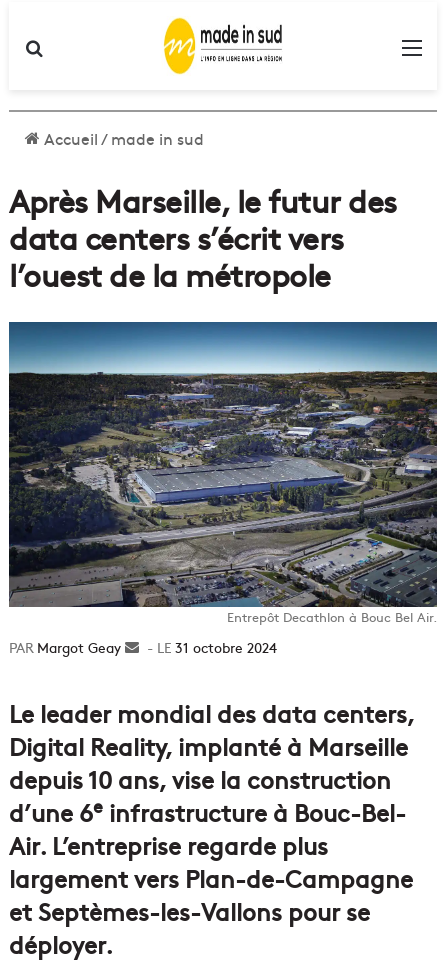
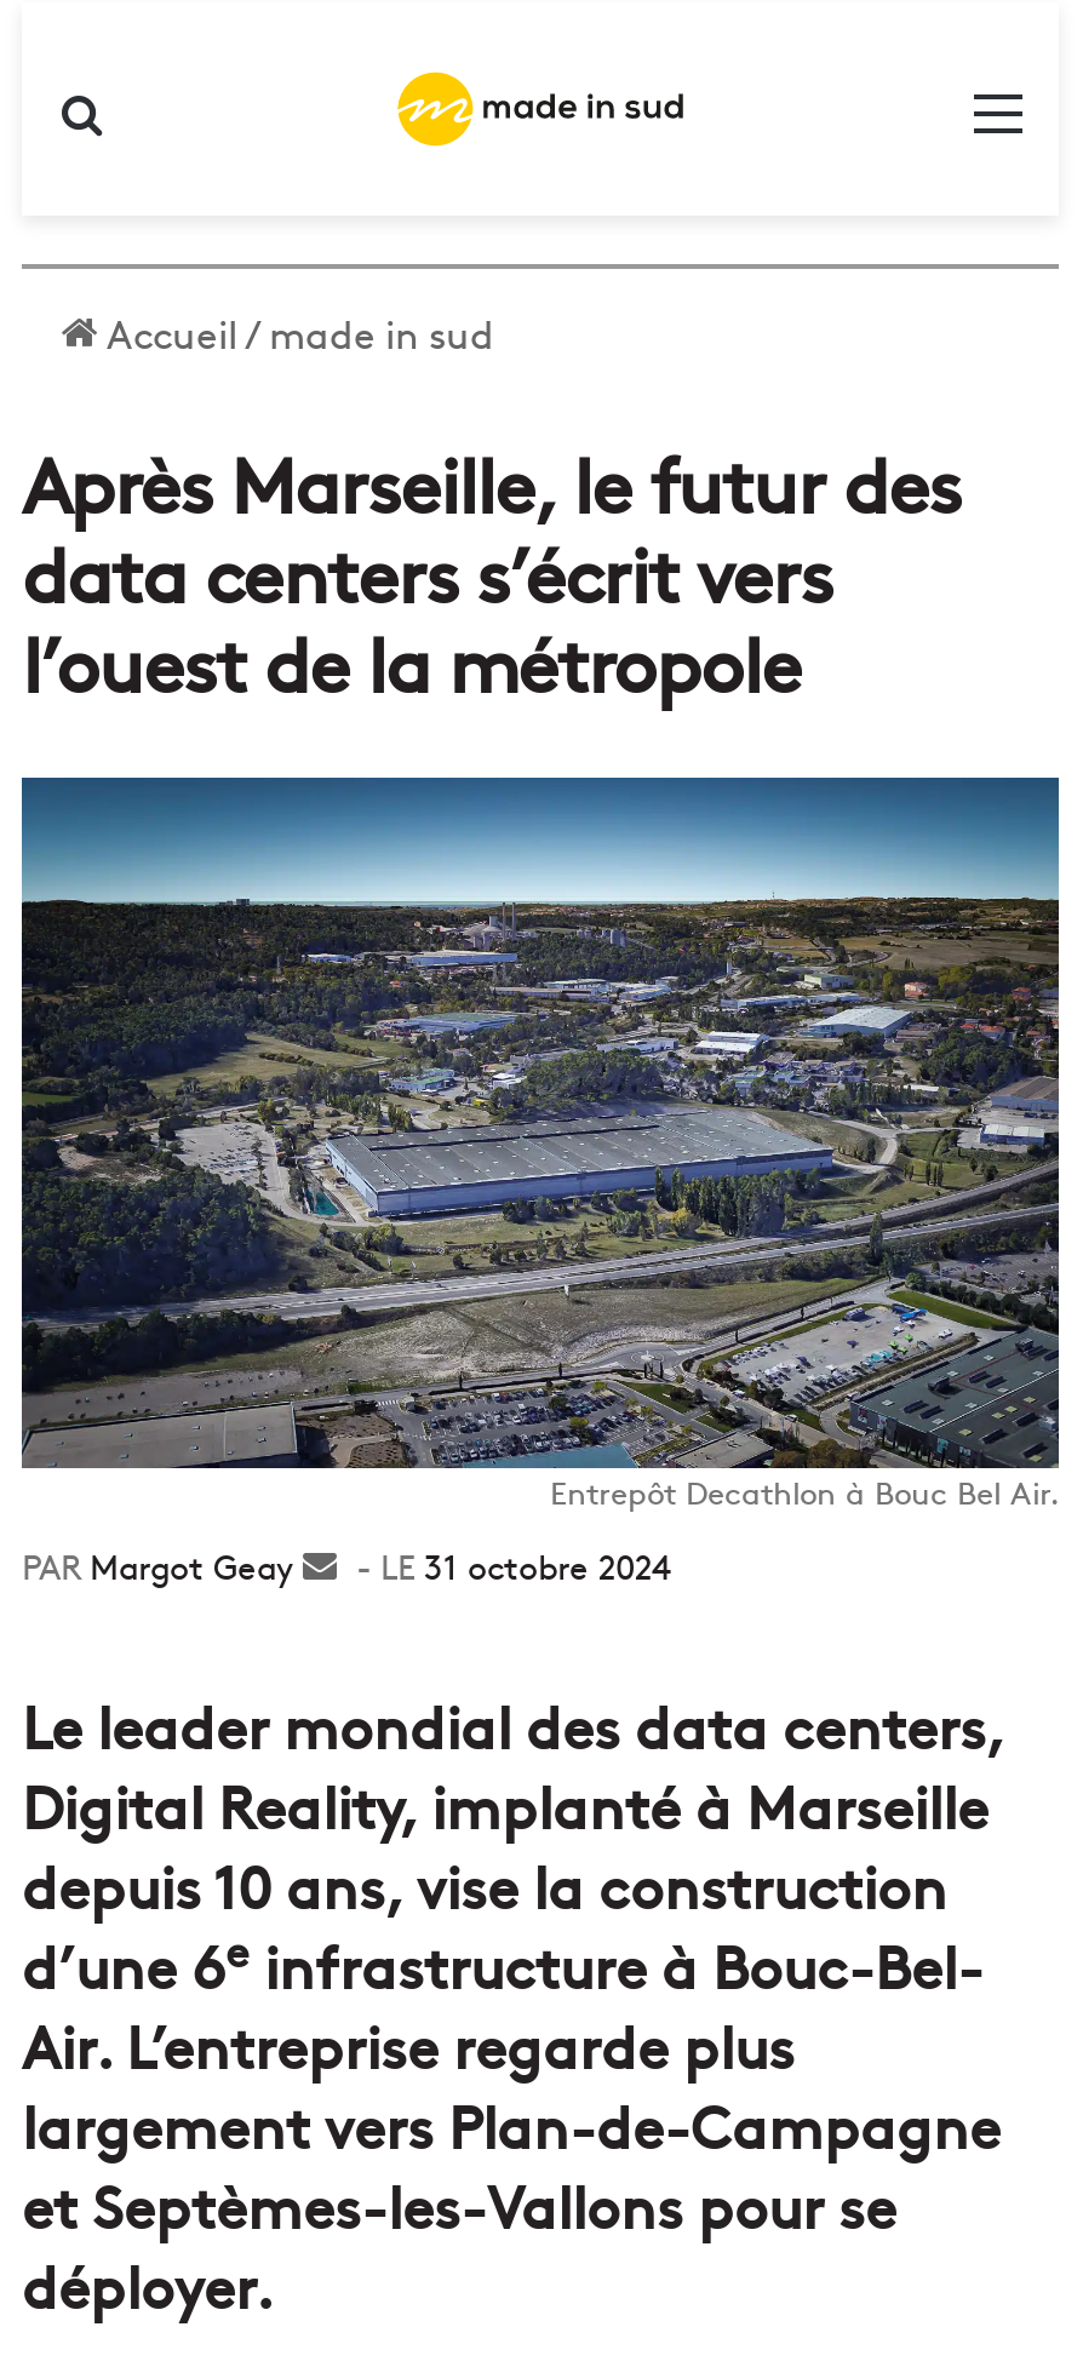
- [image]
+ [image]
